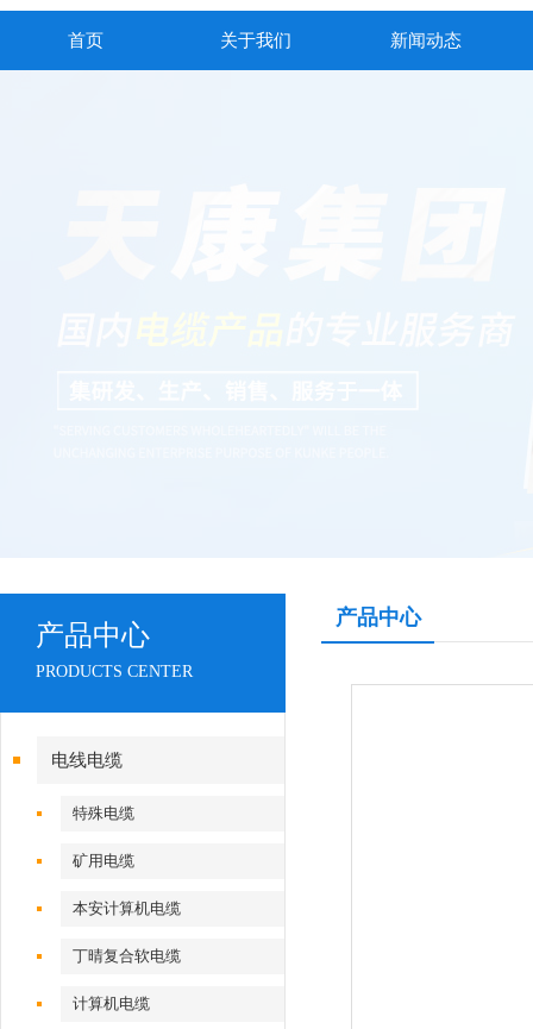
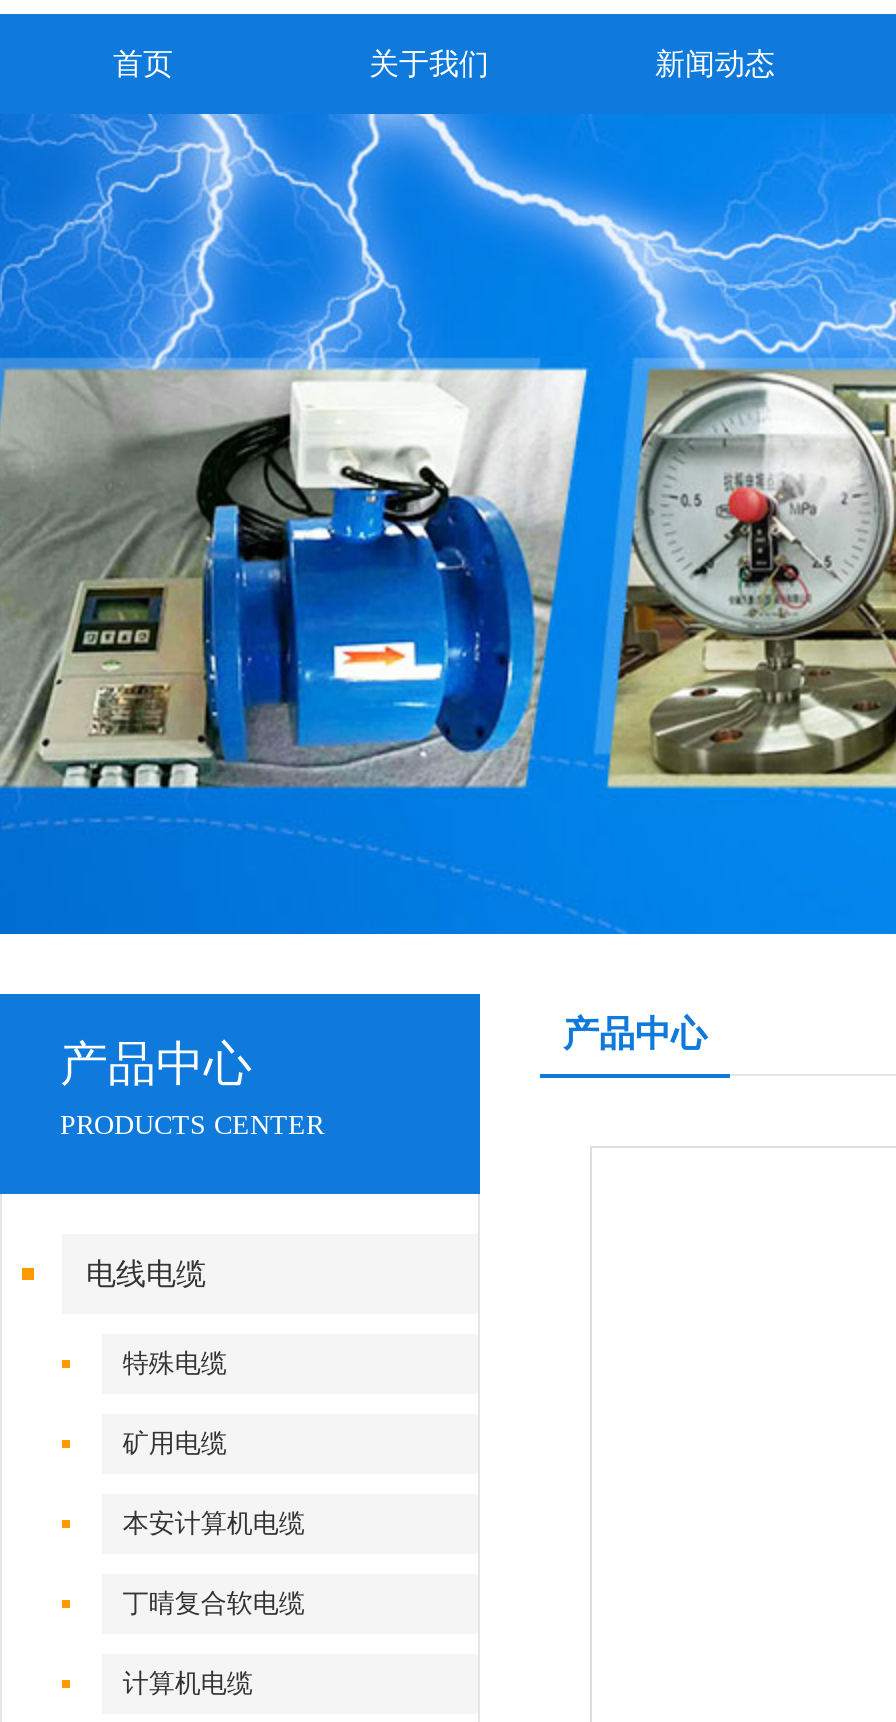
+ [image]
